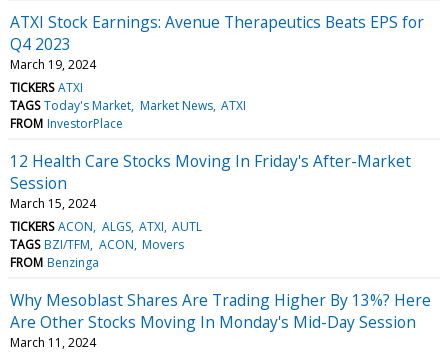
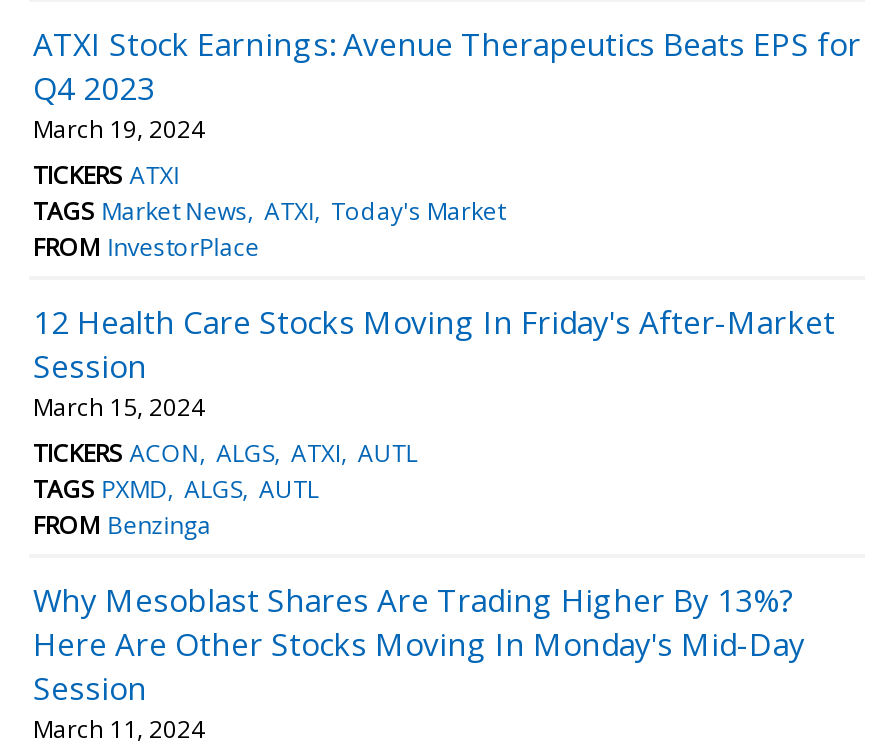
- TAGS Today's Market Market News ATXI
+ TAGS Market News ATXI Today's Market

- TAGS BZI/TFM ACON Movers
+ TAGS PXMD ALGS AUTL
